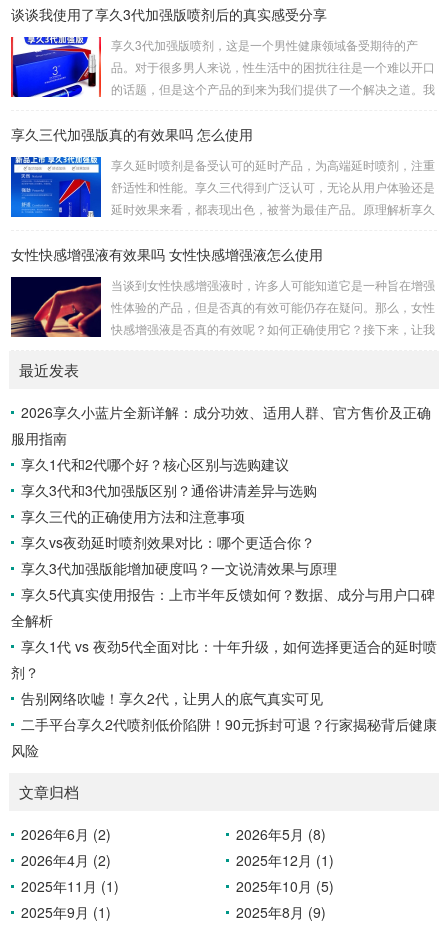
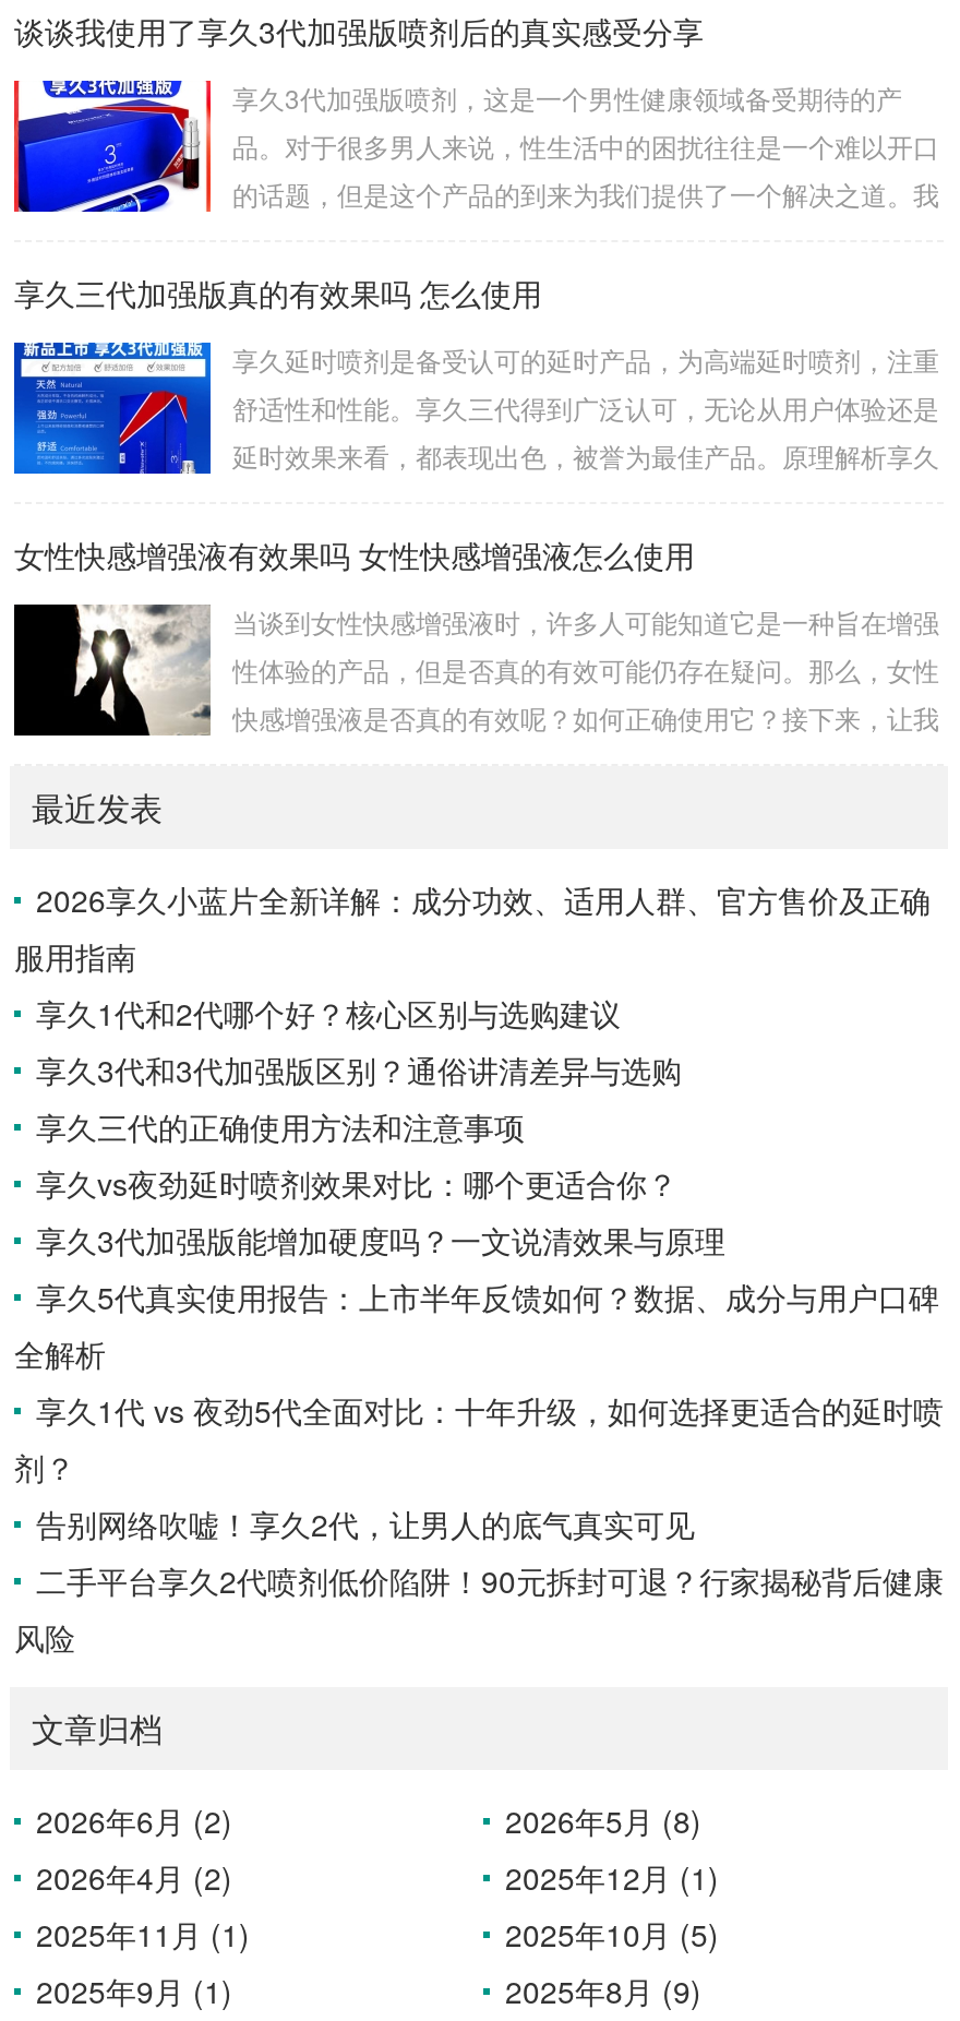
- [image]
+ [image]
